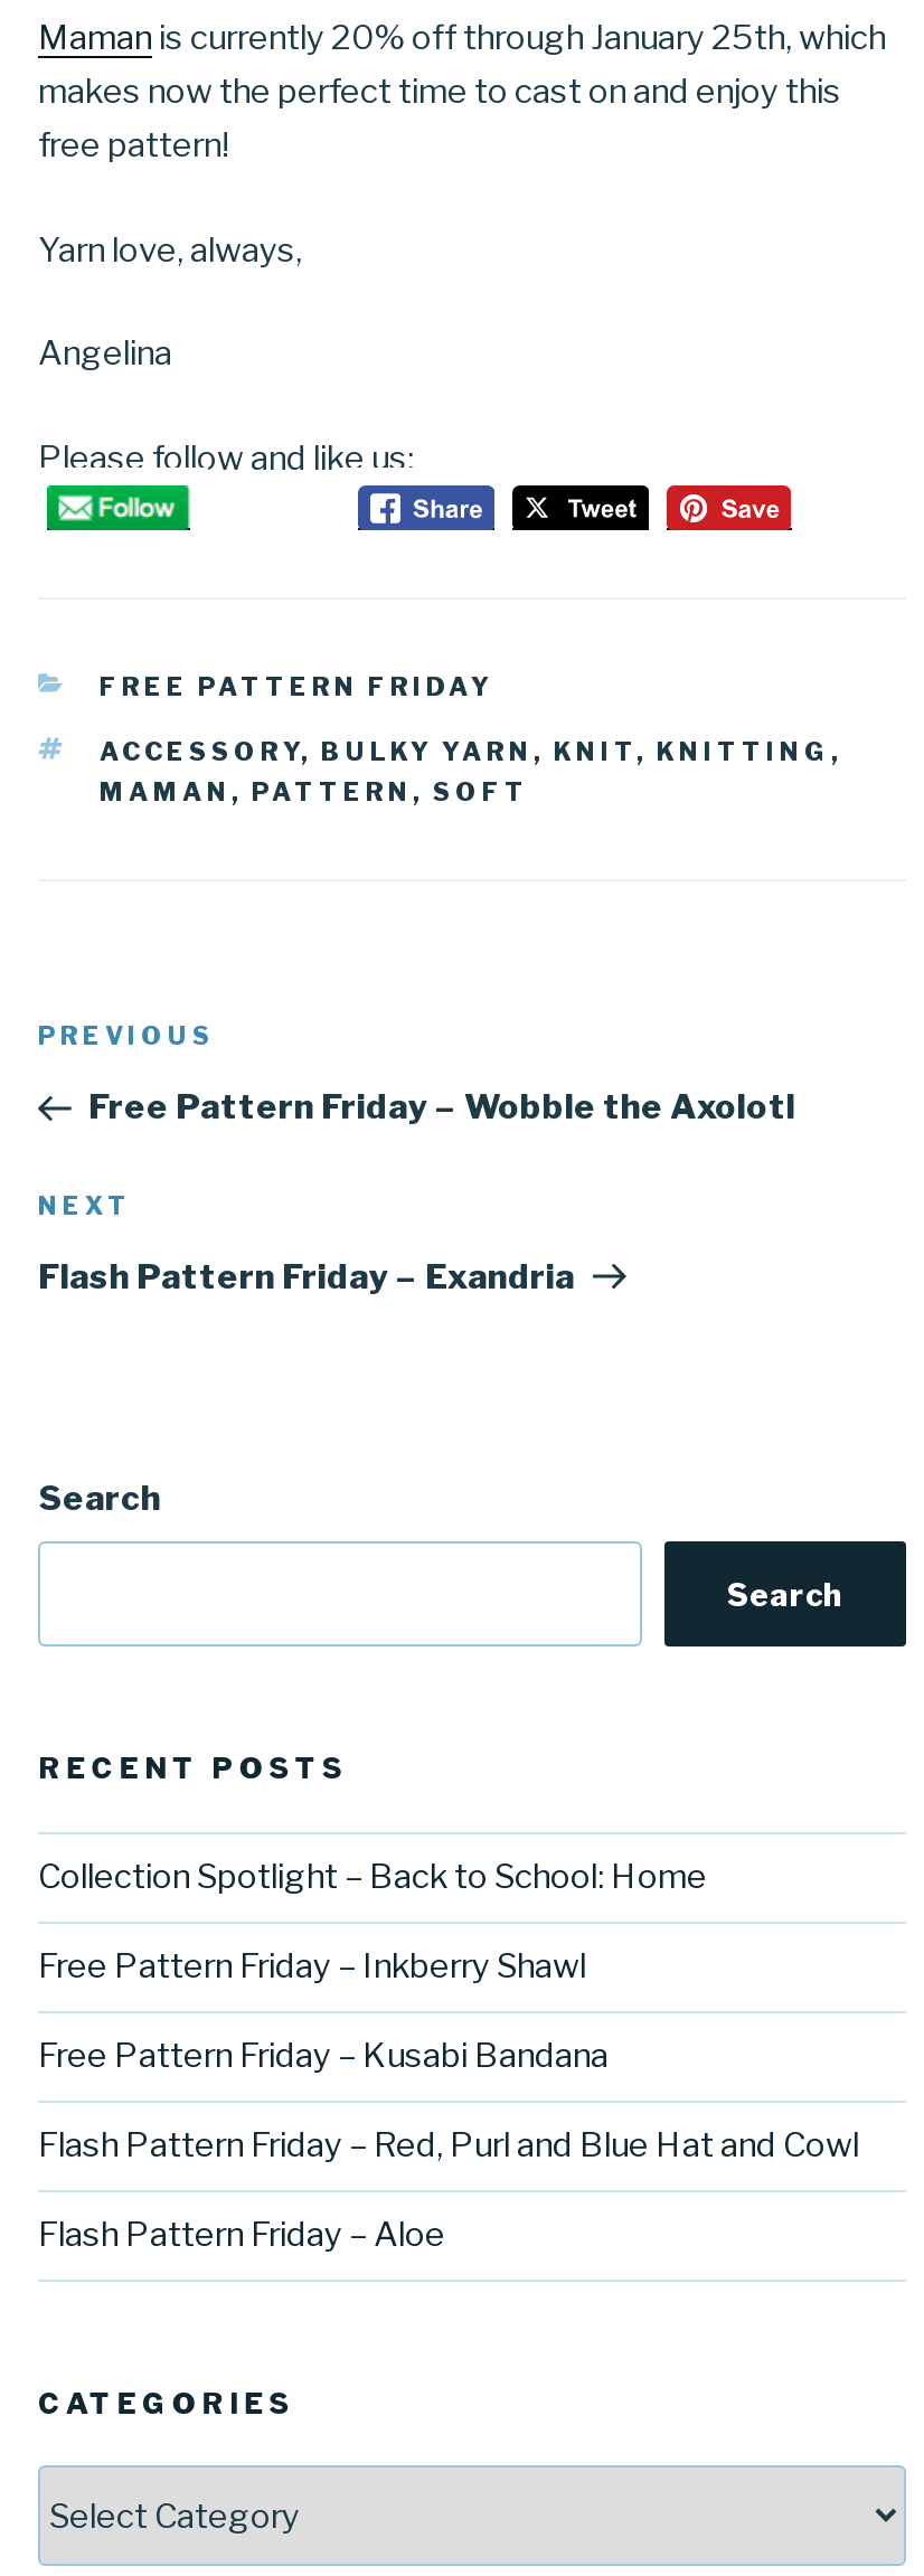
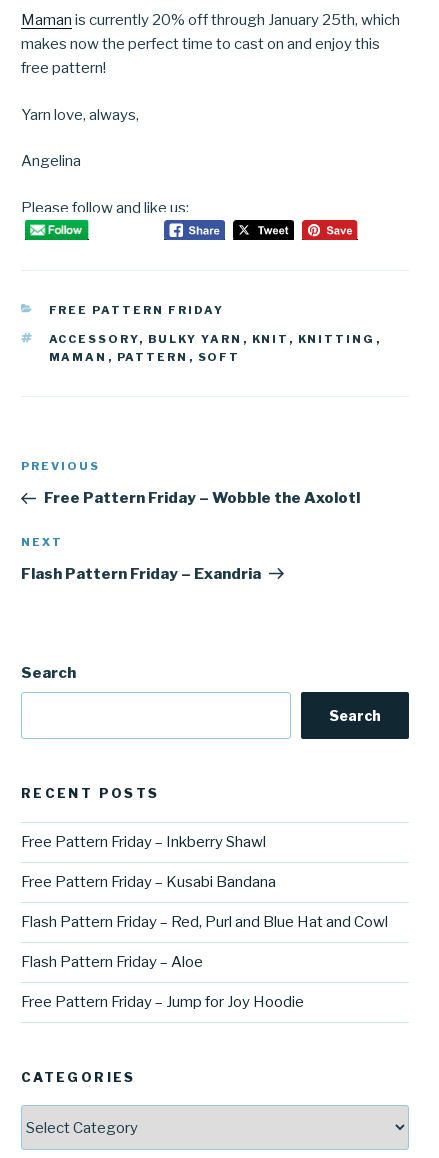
- Collection Spotlight – Back to School: Home

moved up: Free Pattern Friday – Inkberry Shawl | Free Pattern Friday – Kusabi Bandana | Flash Pattern Friday – Red, Purl and Blue Hat and Cowl | Flash Pattern Friday – Aloe

+ Free Pattern Friday – Jump for Joy Hoodie
